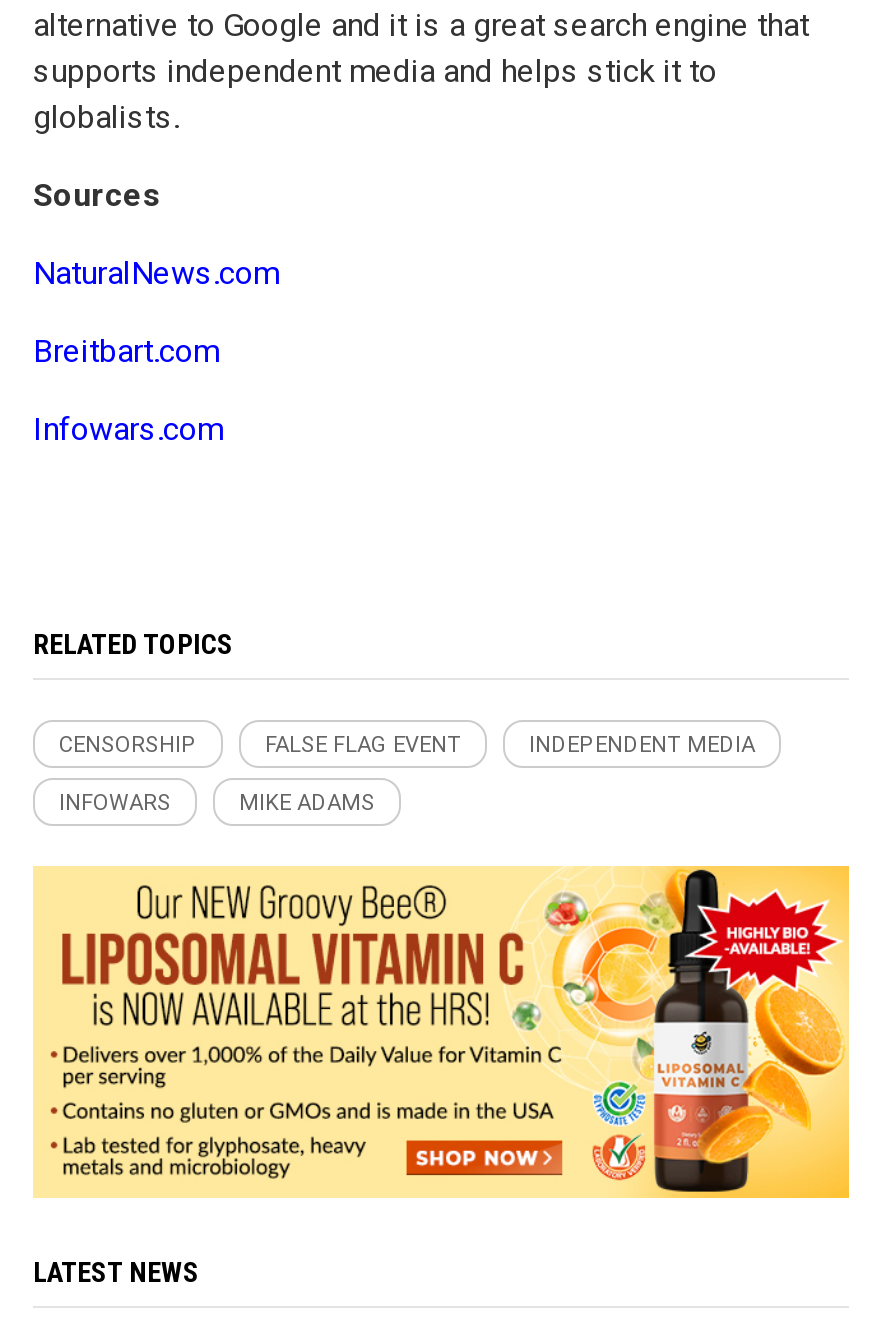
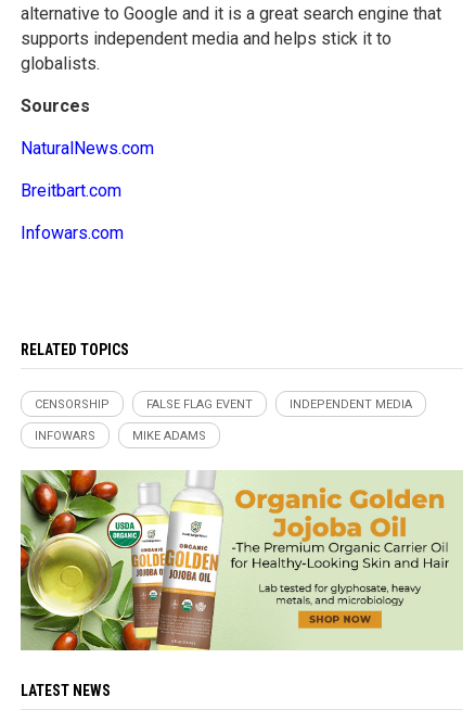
- [image]
+ [image]
